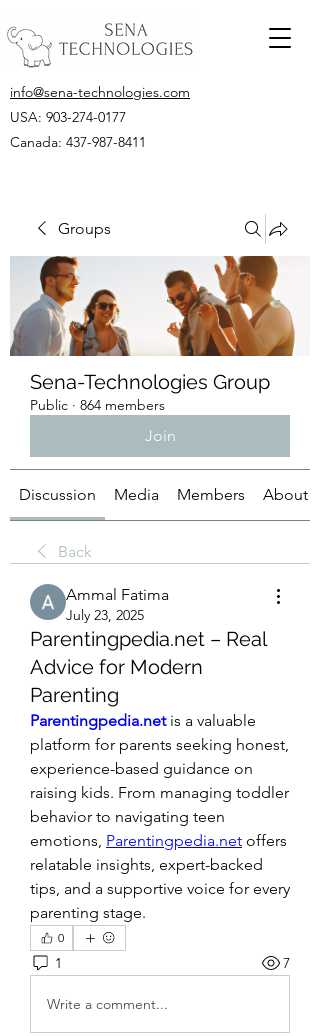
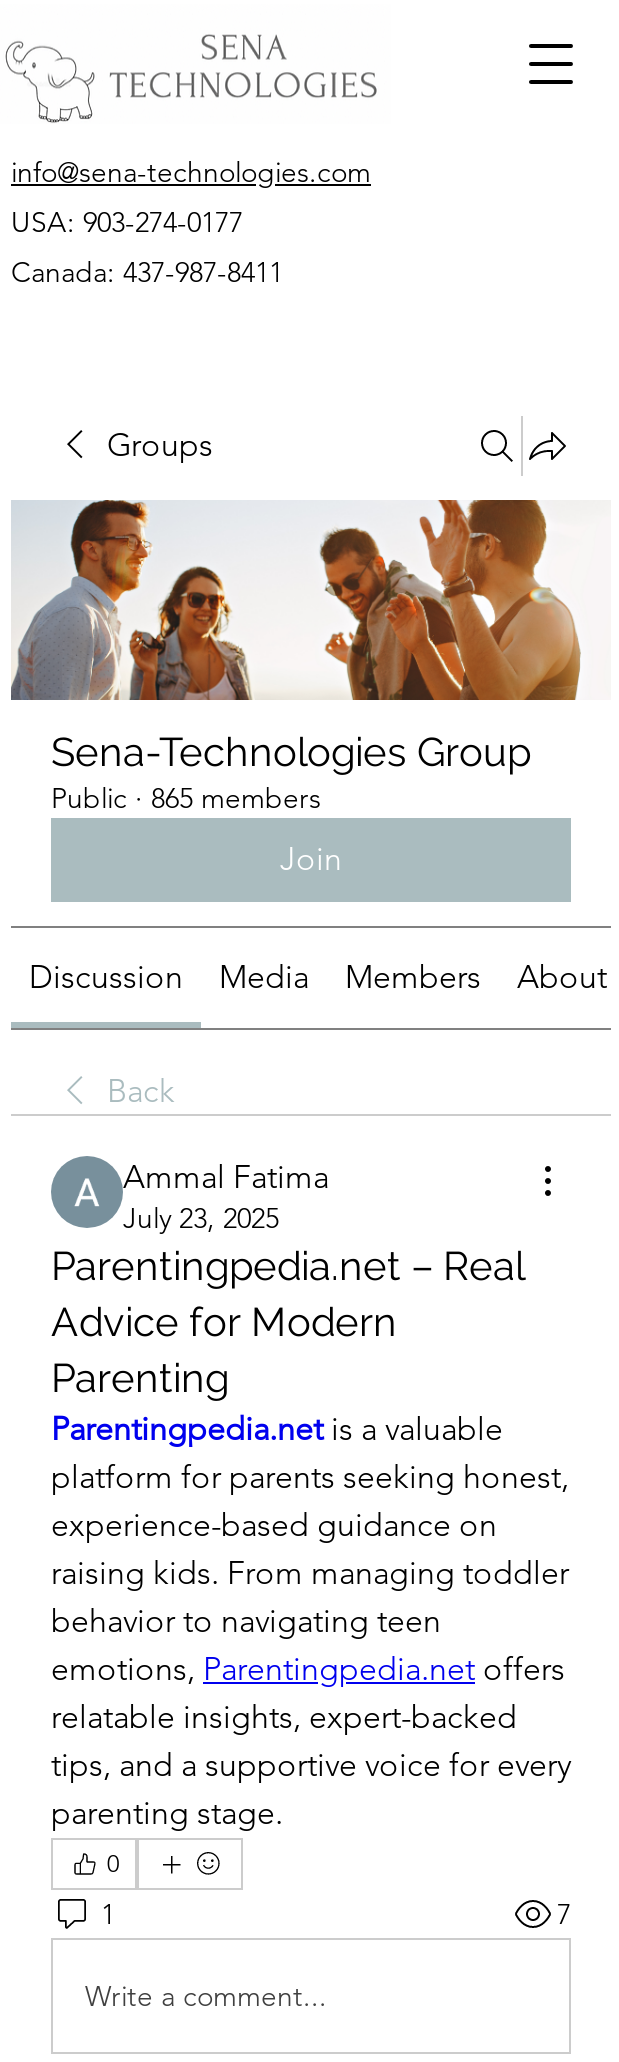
- Public · 864 members
+ Public · 865 members
